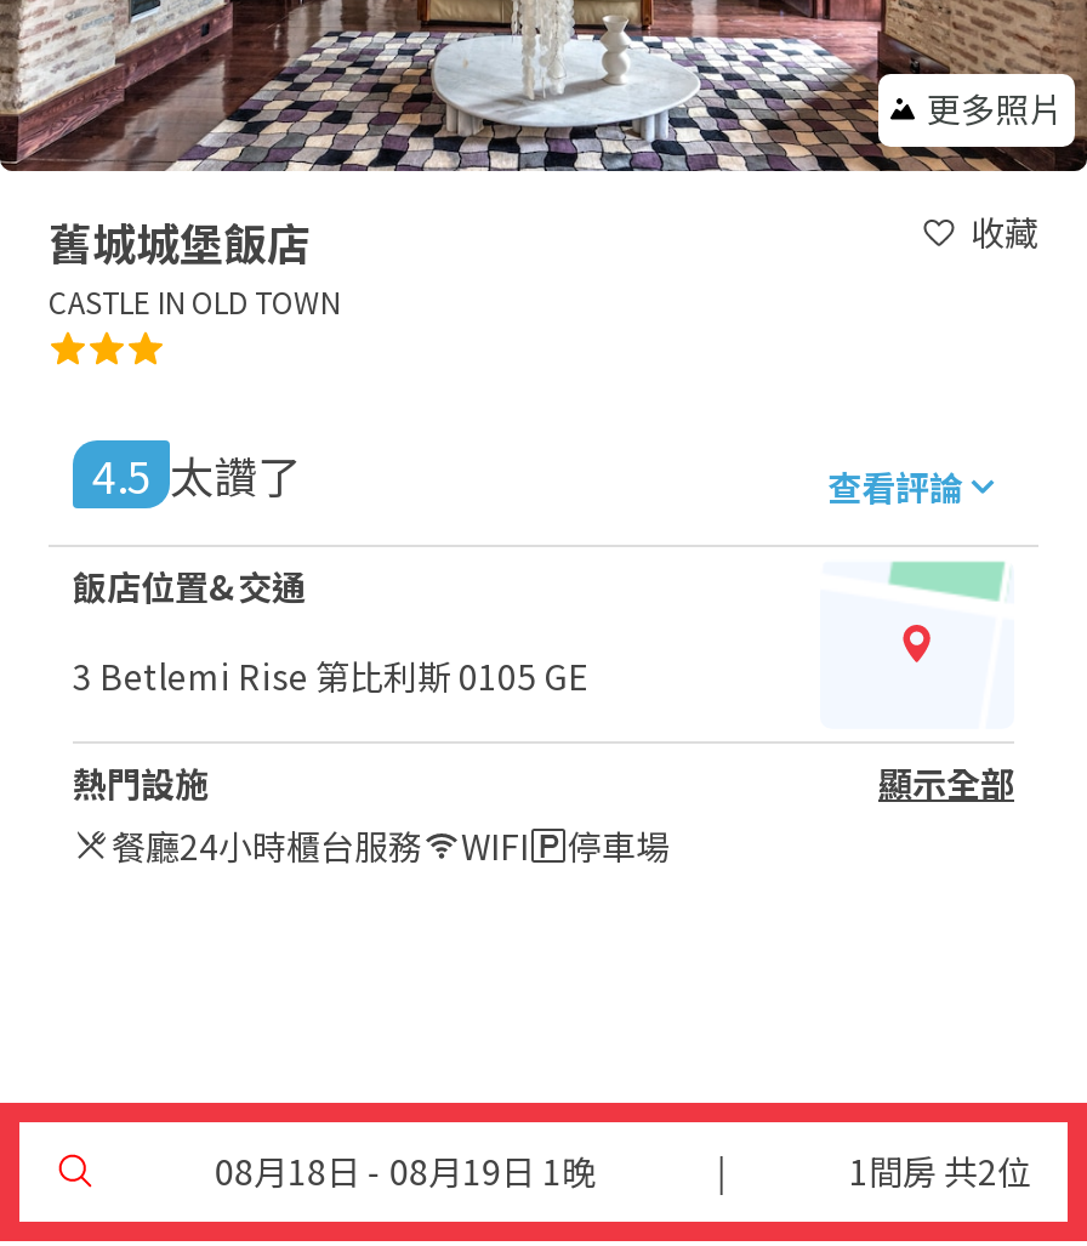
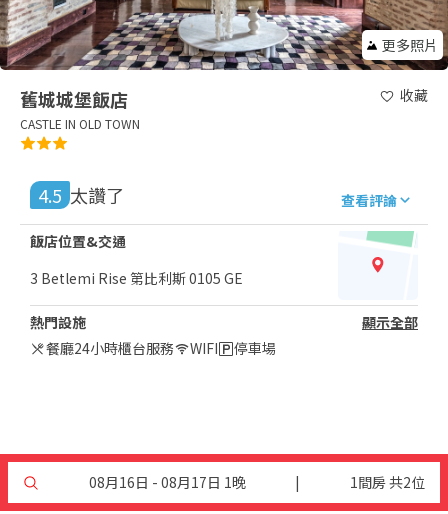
- 08月18日 - 08月19日 1晚
+ 08月16日 - 08月17日 1晚
